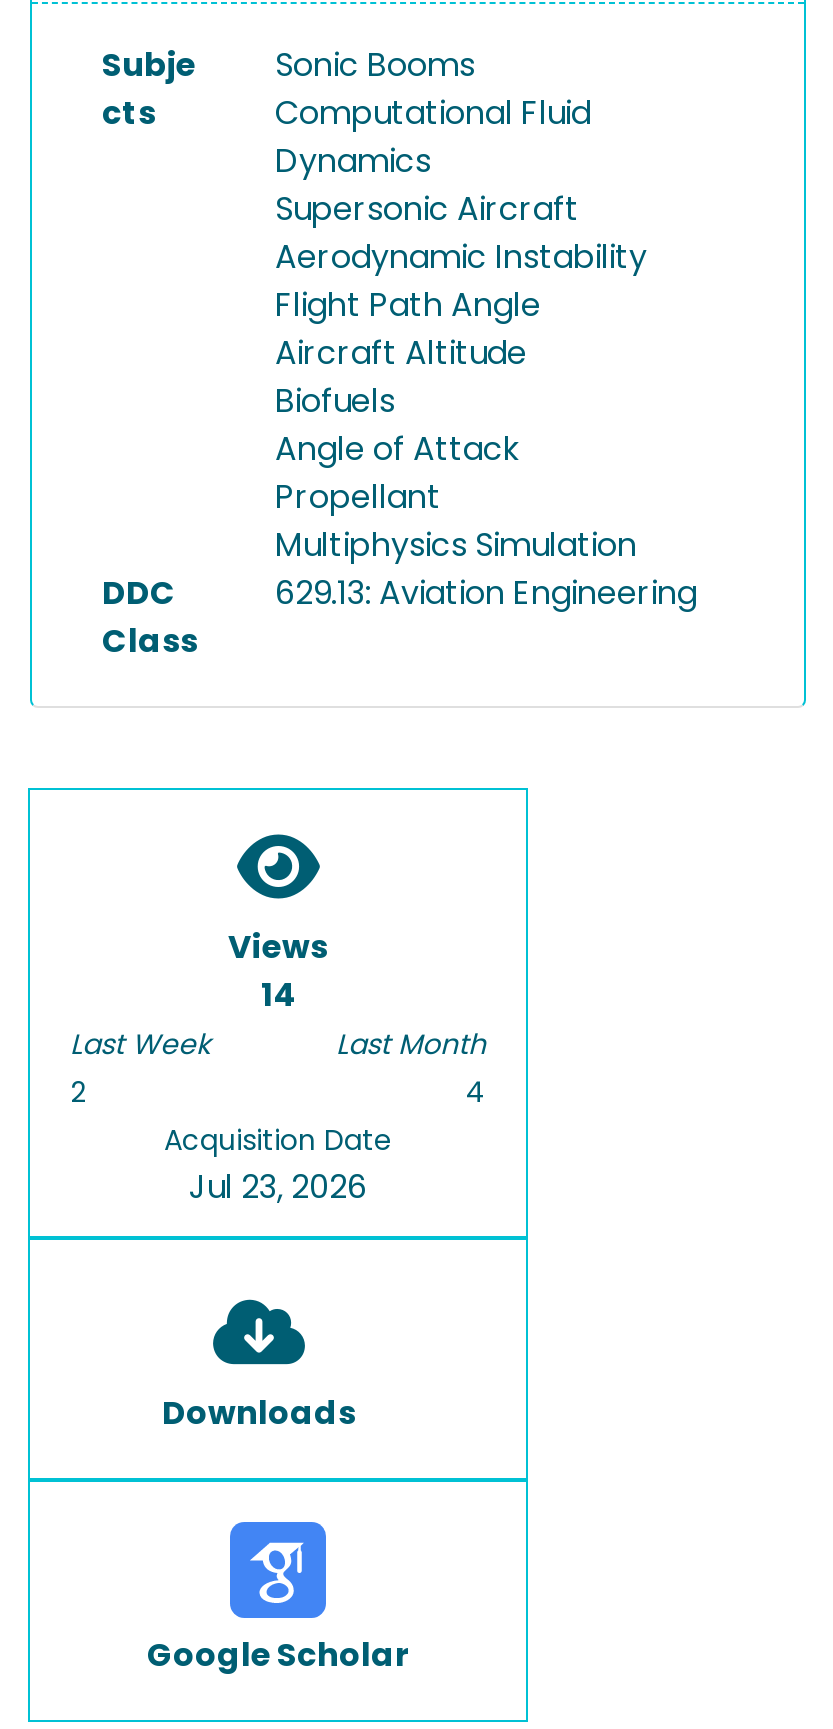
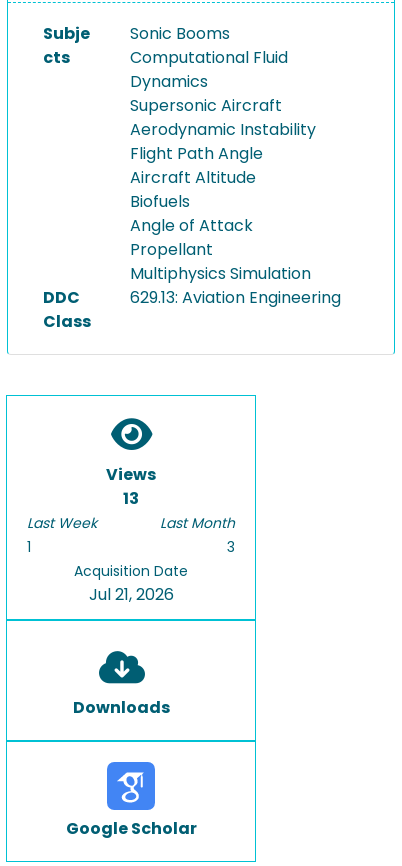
- 14
+ 13

- 2
+ 1

- 4
+ 3

- Jul 23, 2026
+ Jul 21, 2026
